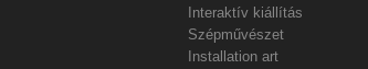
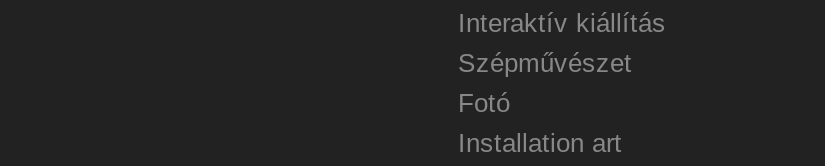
+ Fotó
